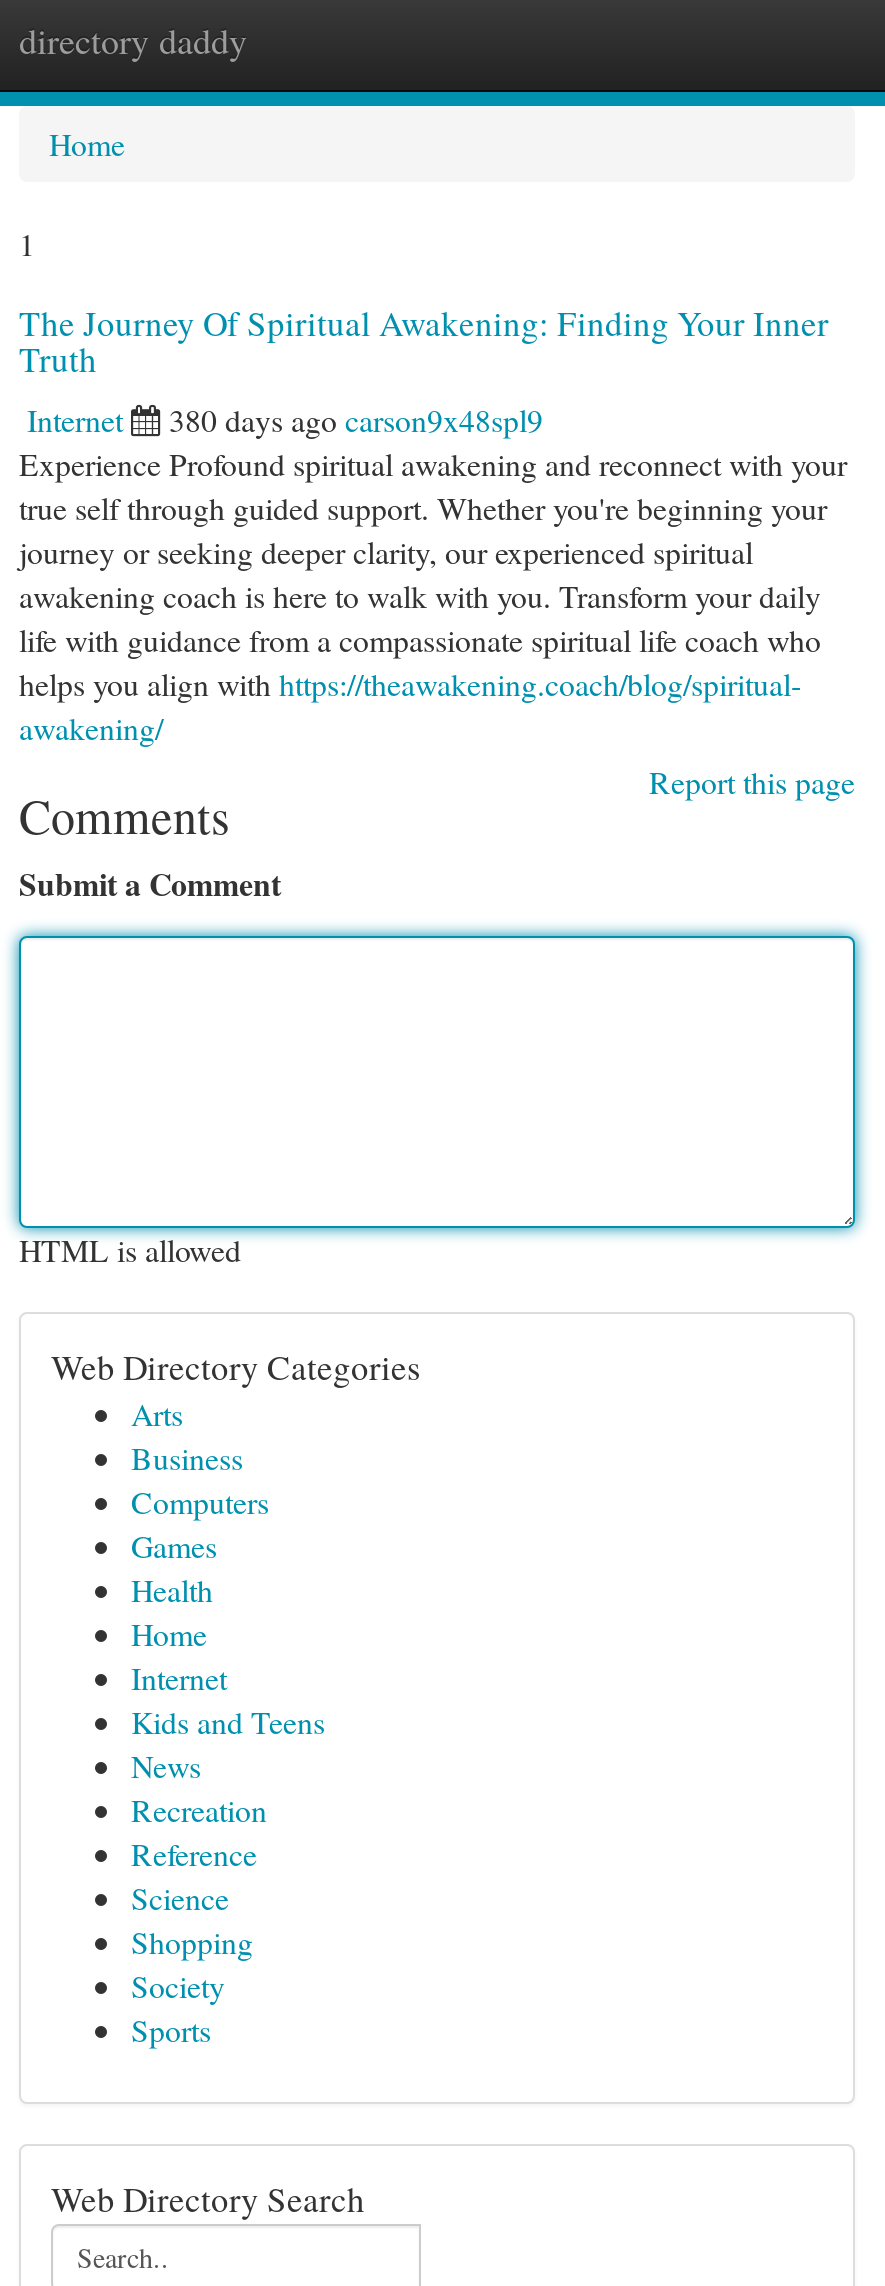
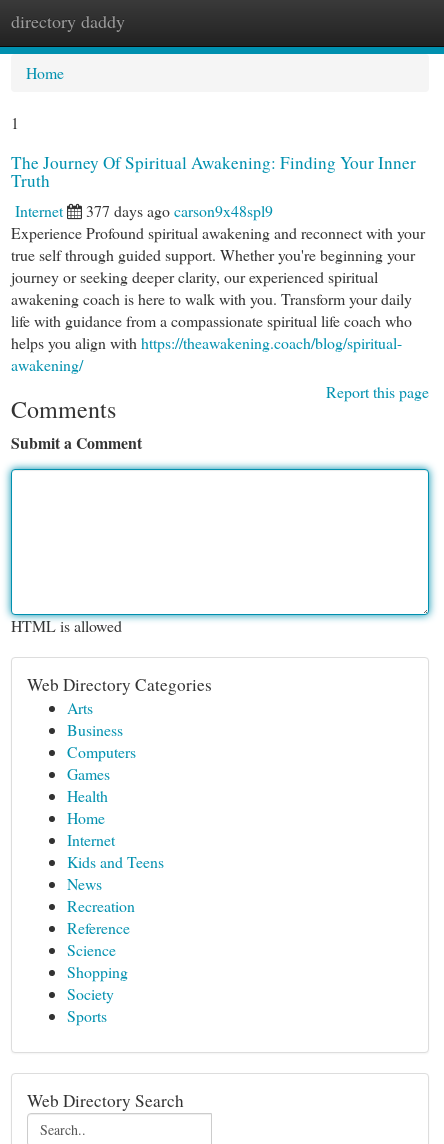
- 380 days ago carson9x48spl9
+ 377 days ago carson9x48spl9
